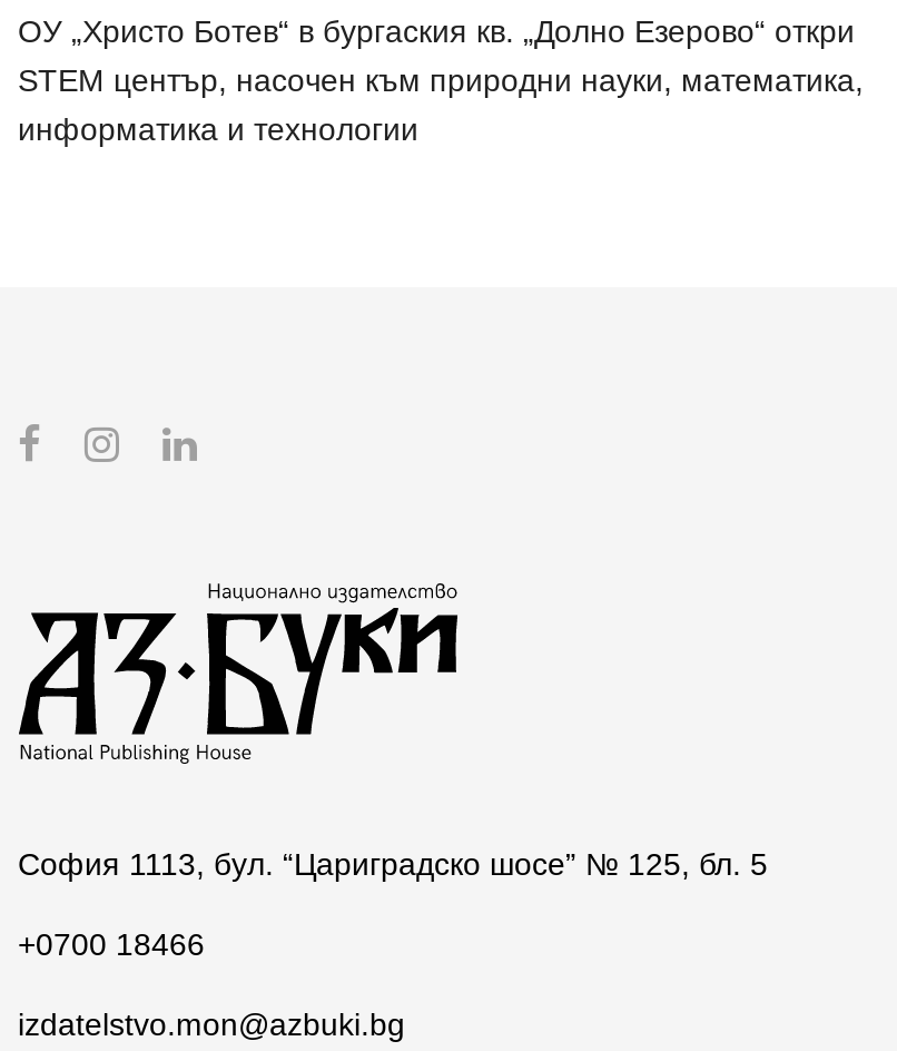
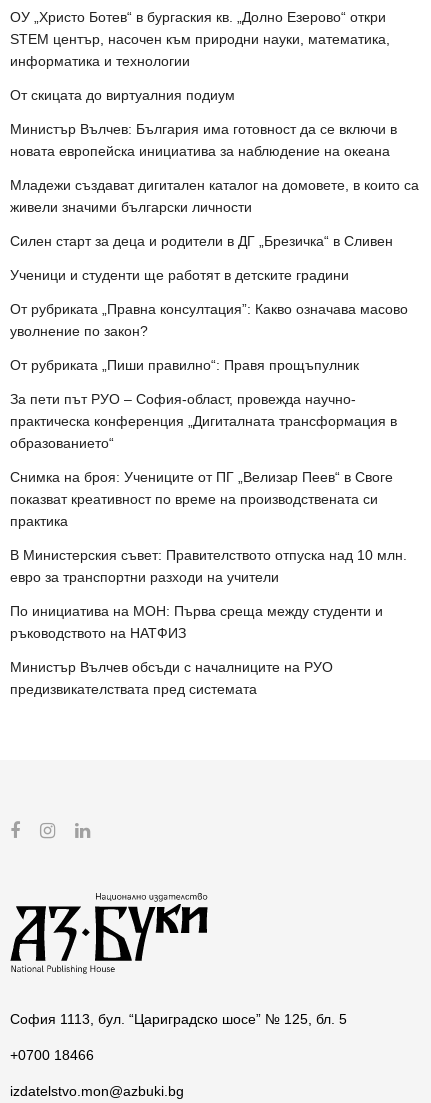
+ От скицата до виртуалния подиум
+ Министър Вълчев: България има готовност да се включи в
+ новата европейска инициатива за наблюдение на океана
+ Младежи създават дигитален каталог на домовете, в които са
+ живели значими български личности
+ Силен старт за деца и родители в ДГ „Брезичка“ в Сливен
+ Ученици и студенти ще работят в детските градини
+ От рубриката „Правна консултация”: Какво означава масово
+ уволнение по закон?
+ От рубриката „Пиши правилно“: Правя прощъпулник
+ За пети път РУО – София-област, провежда научно-
+ практическа конференция „Дигиталната трансформация в
+ образованието“
+ Снимка на броя: Учениците от ПГ „Велизар Пеев“ в Своге
+ показват креативност по време на производствената си
+ практика
+ В Министерския съвет: Правителството отпуска над 10 млн.
+ евро за транспортни разходи на учители
+ По инициатива на МОН: Първа среща между студенти и
+ ръководството на НАТФИЗ
+ Министър Вълчев обсъди с началниците на РУО
+ предизвикателствата пред системата
